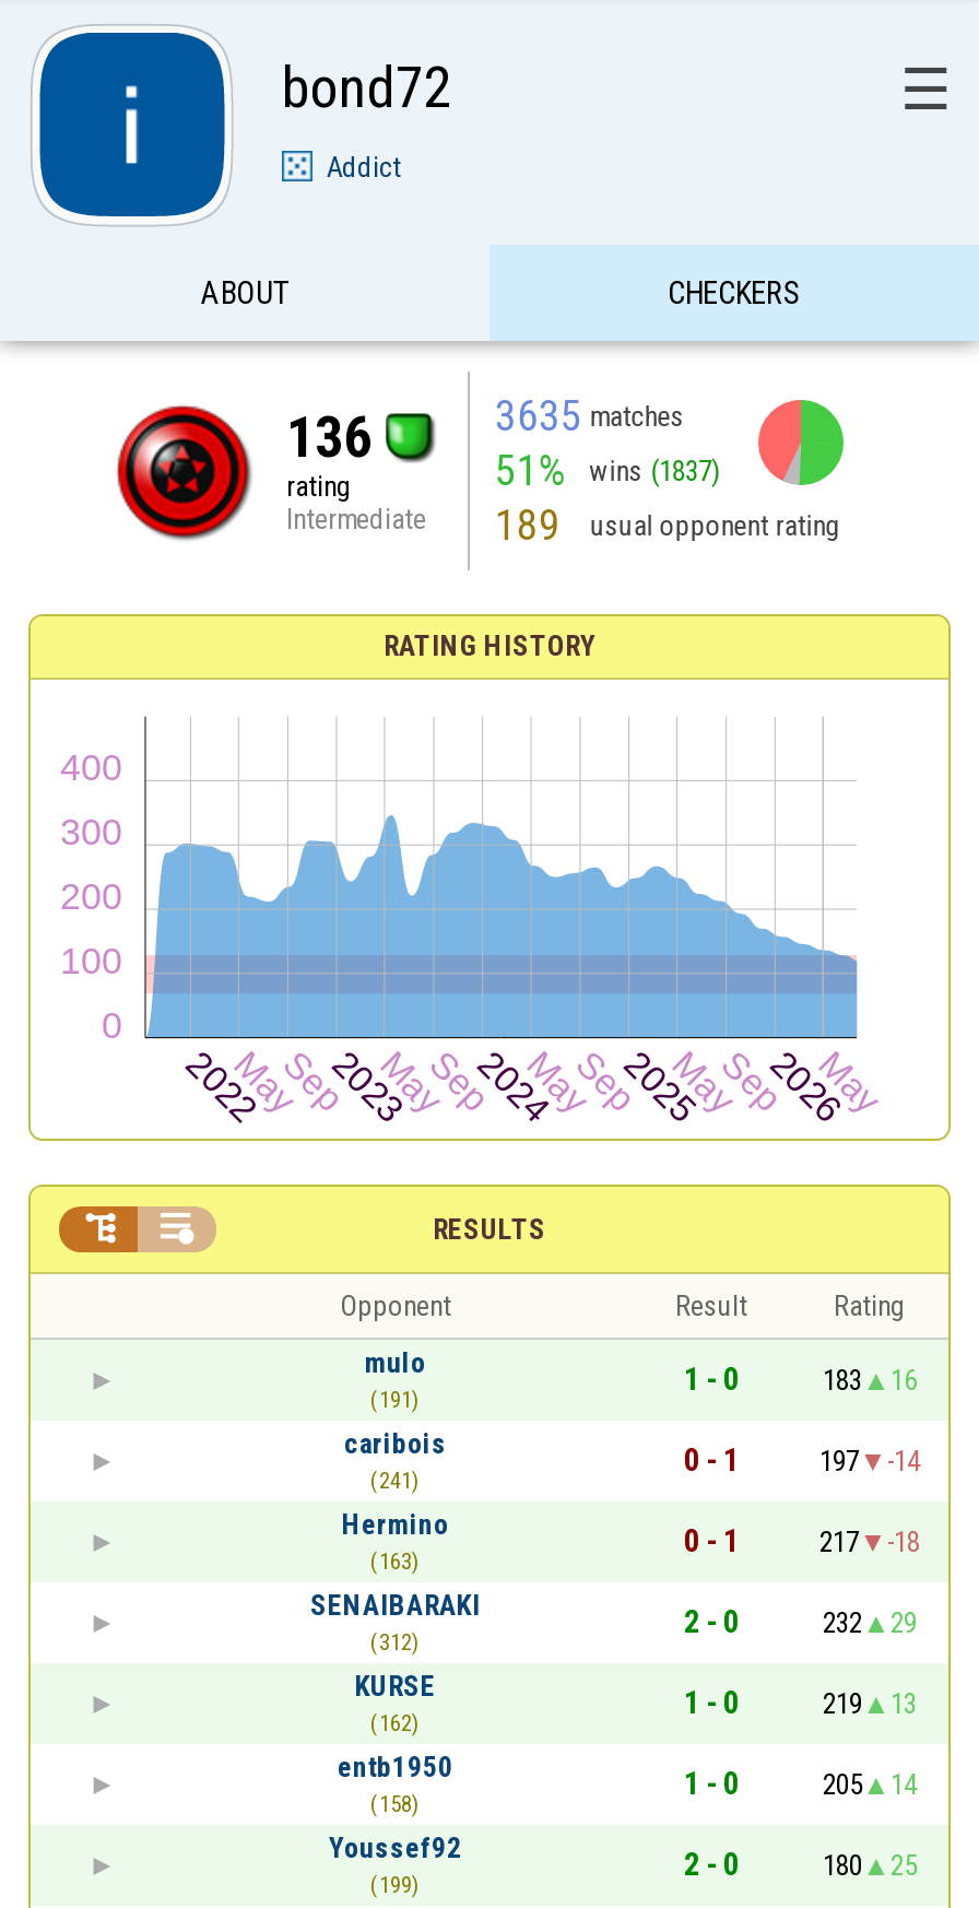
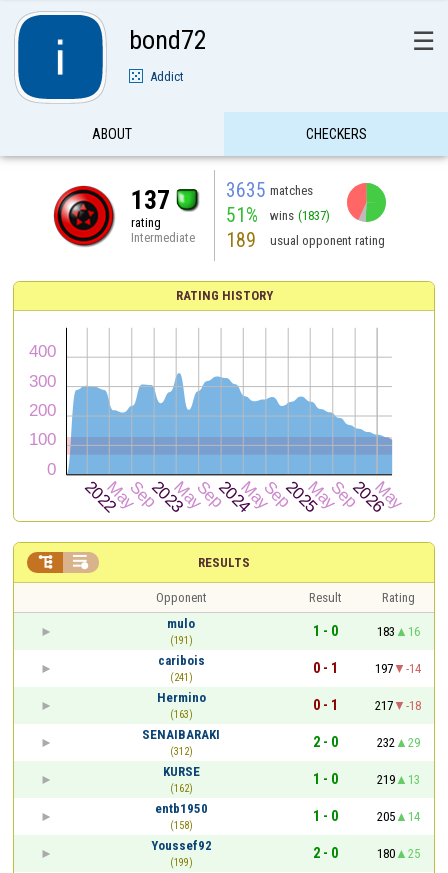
- 136
+ 137
